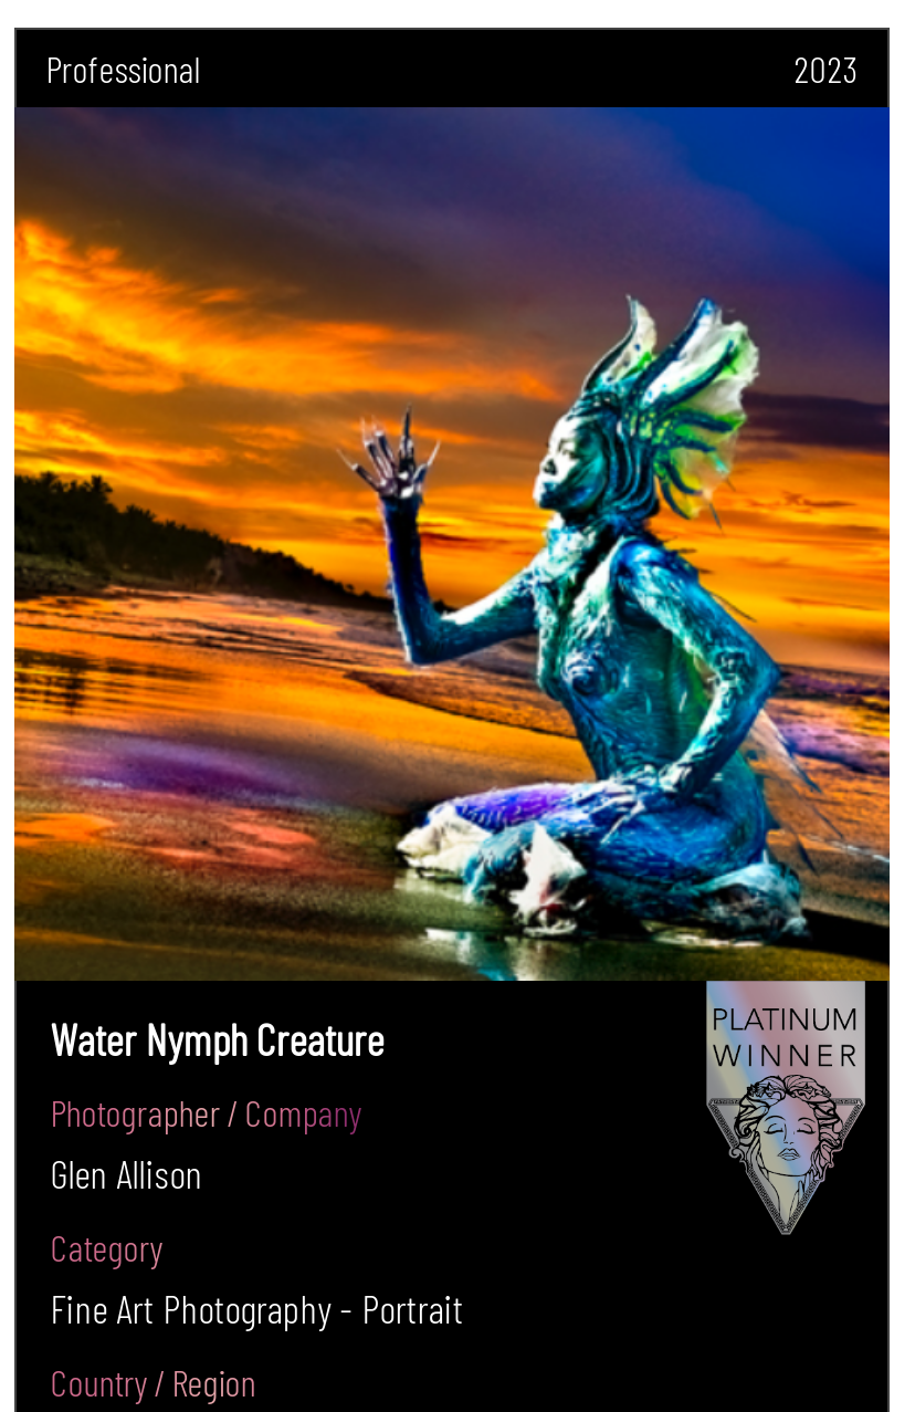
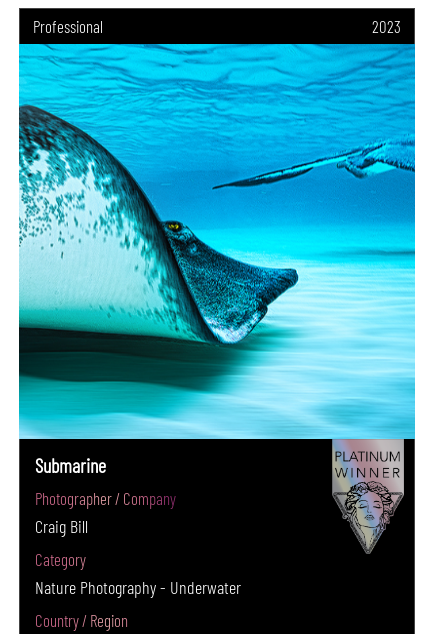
- [image]
- Water Nymph Creature
+ [image]
+ Submarine

- Glen Allison
+ Craig Bill

- Fine Art Photography - Portrait
+ Nature Photography - Underwater
